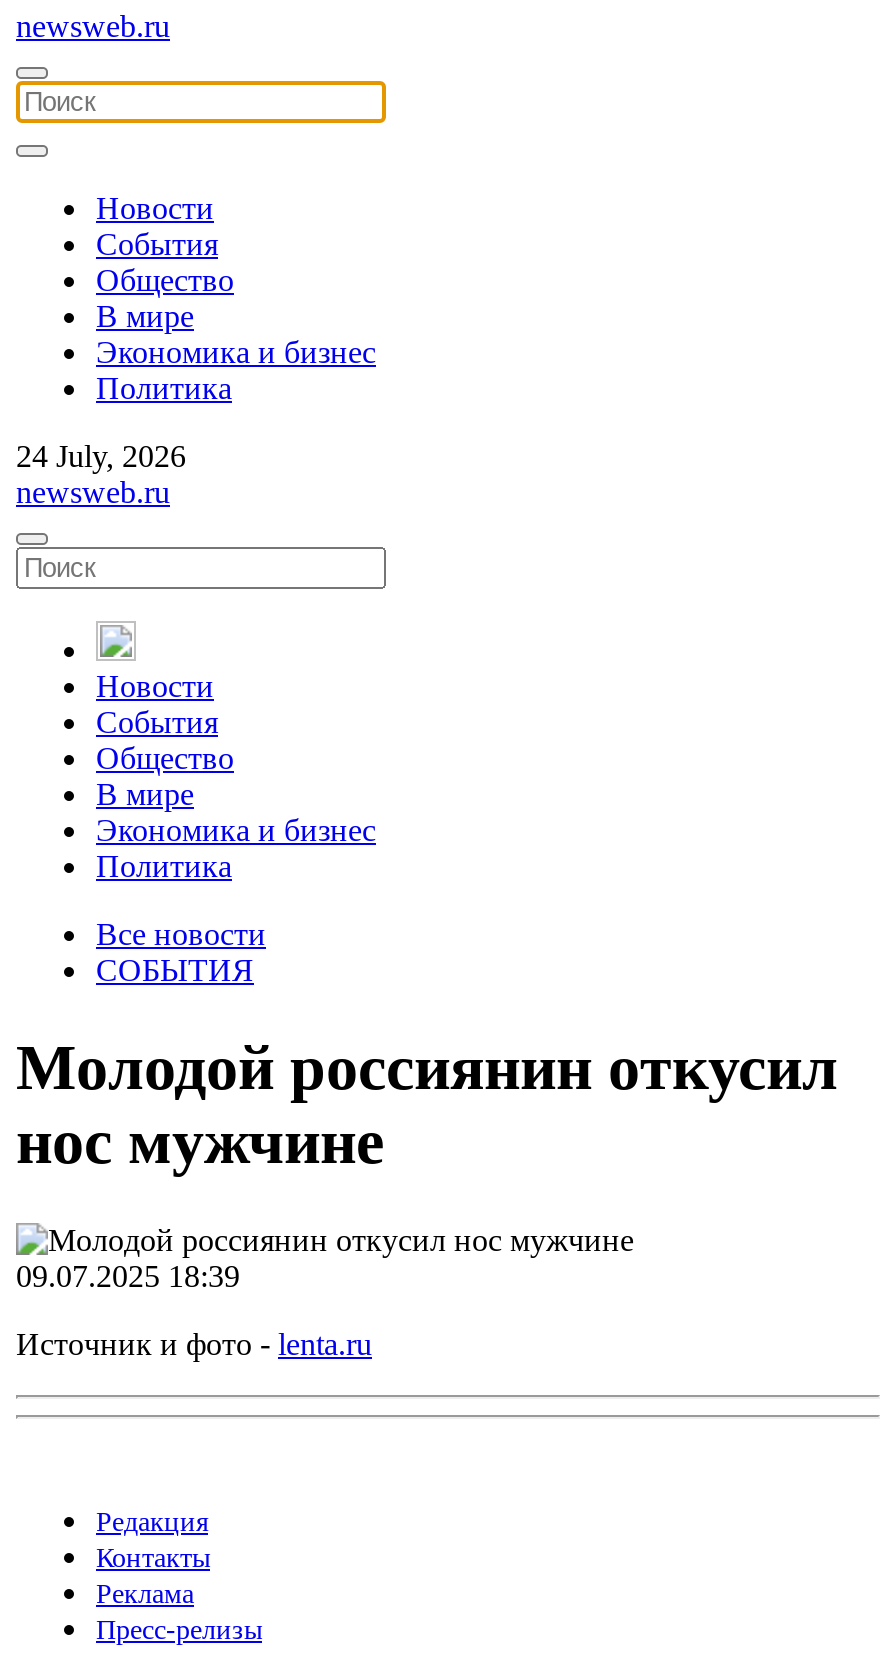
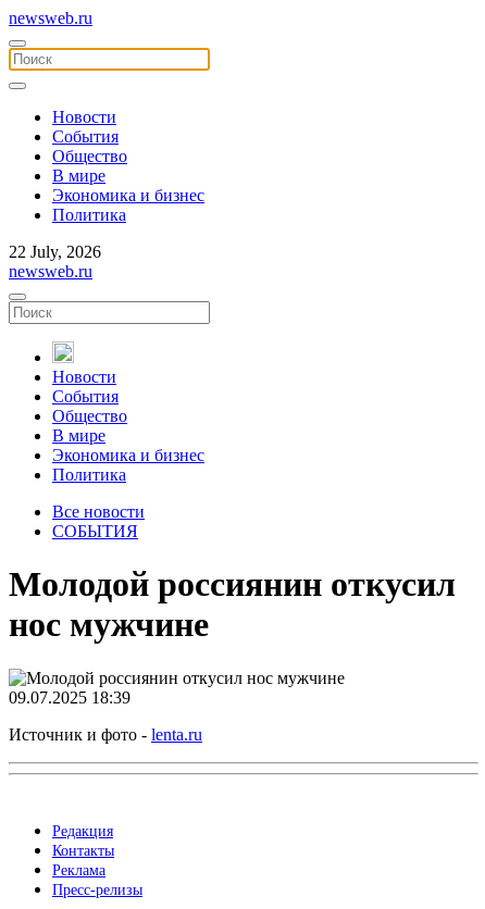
- 24 July, 2026
+ 22 July, 2026
